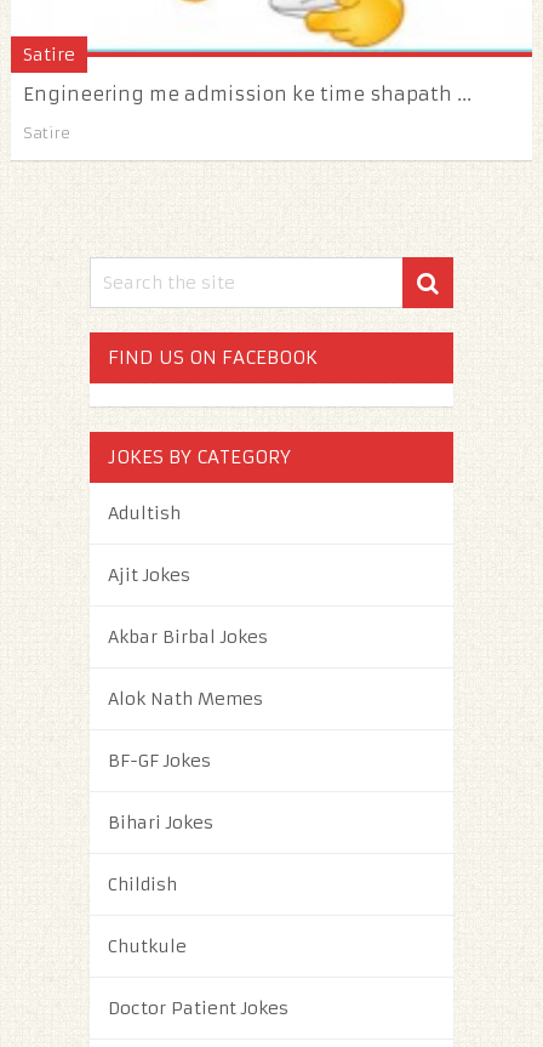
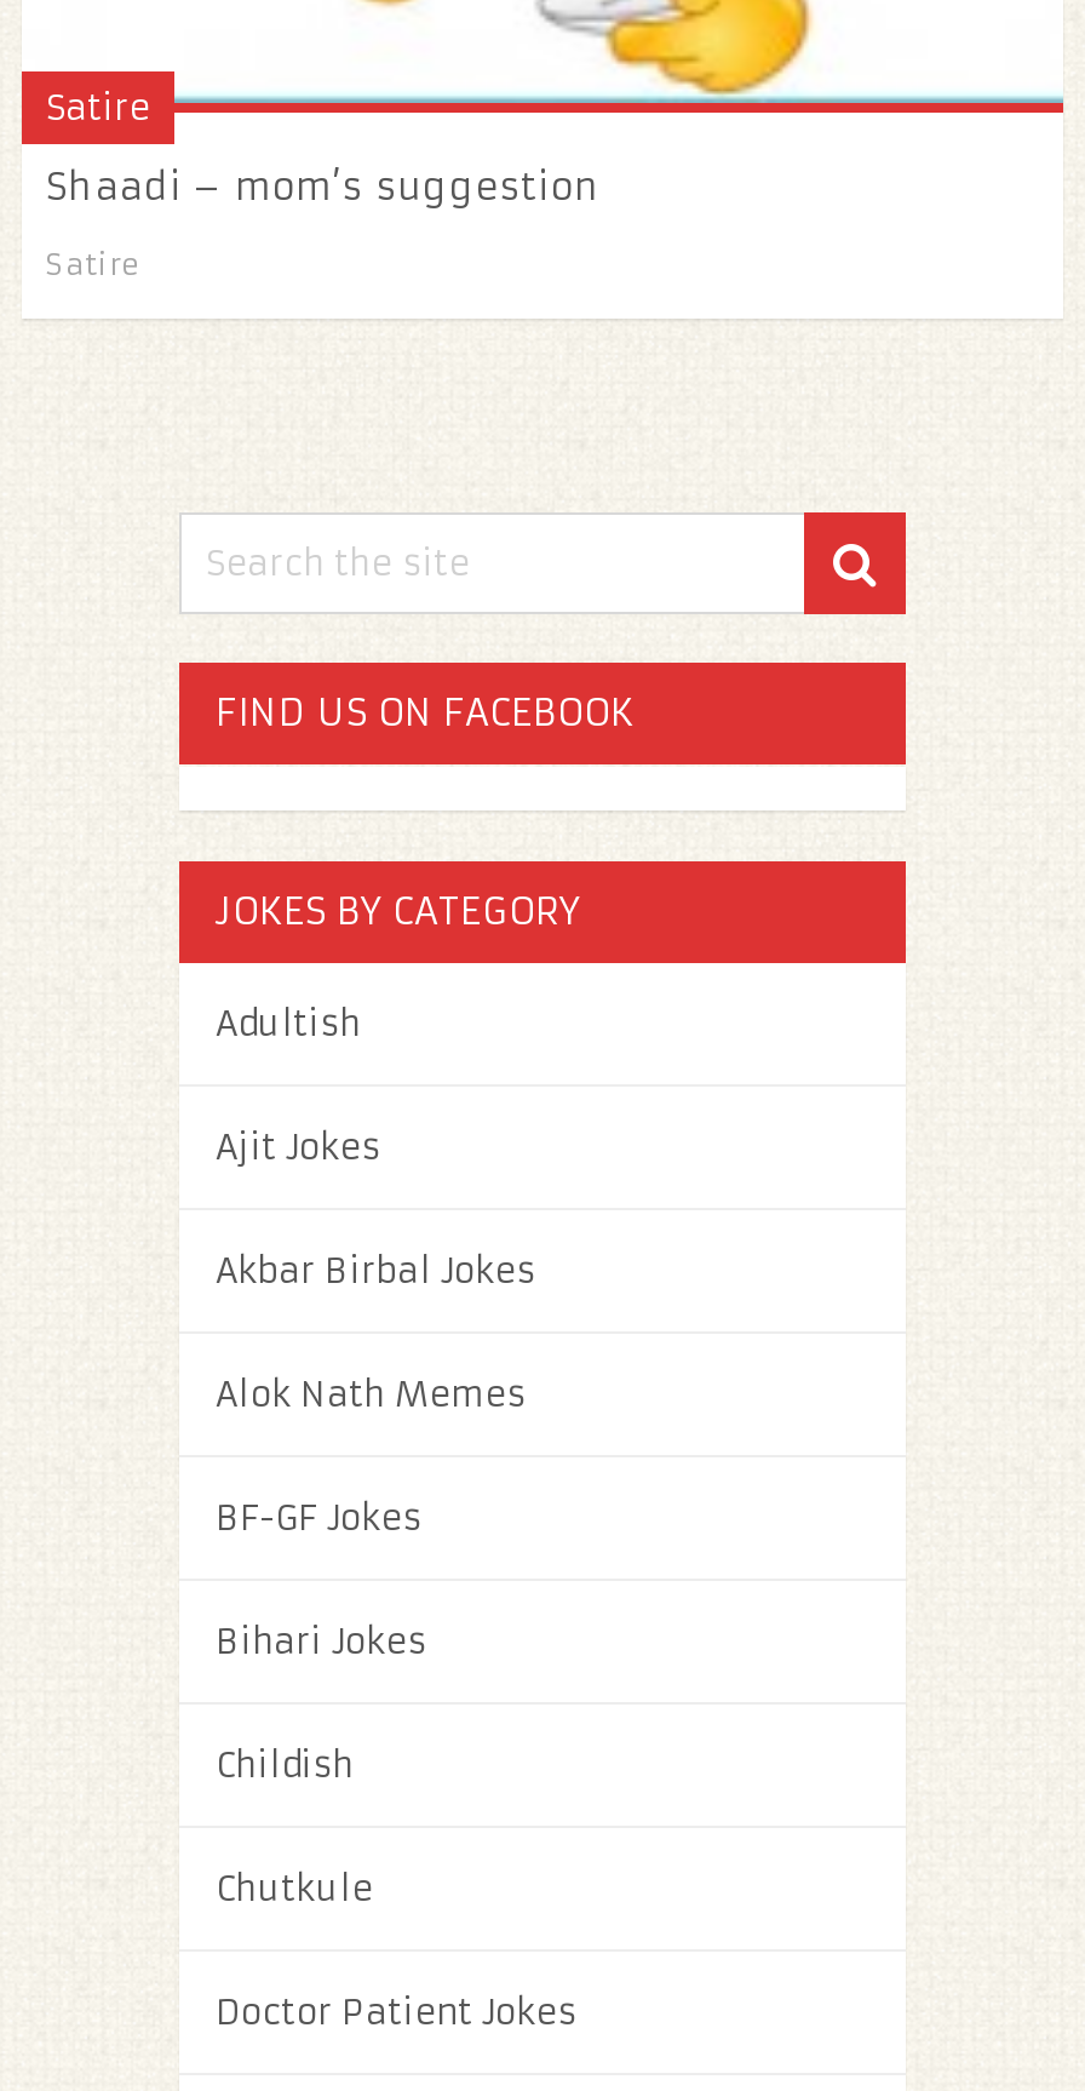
- Engineering me admission ke time shapath ...
+ Shaadi – mom’s suggestion
